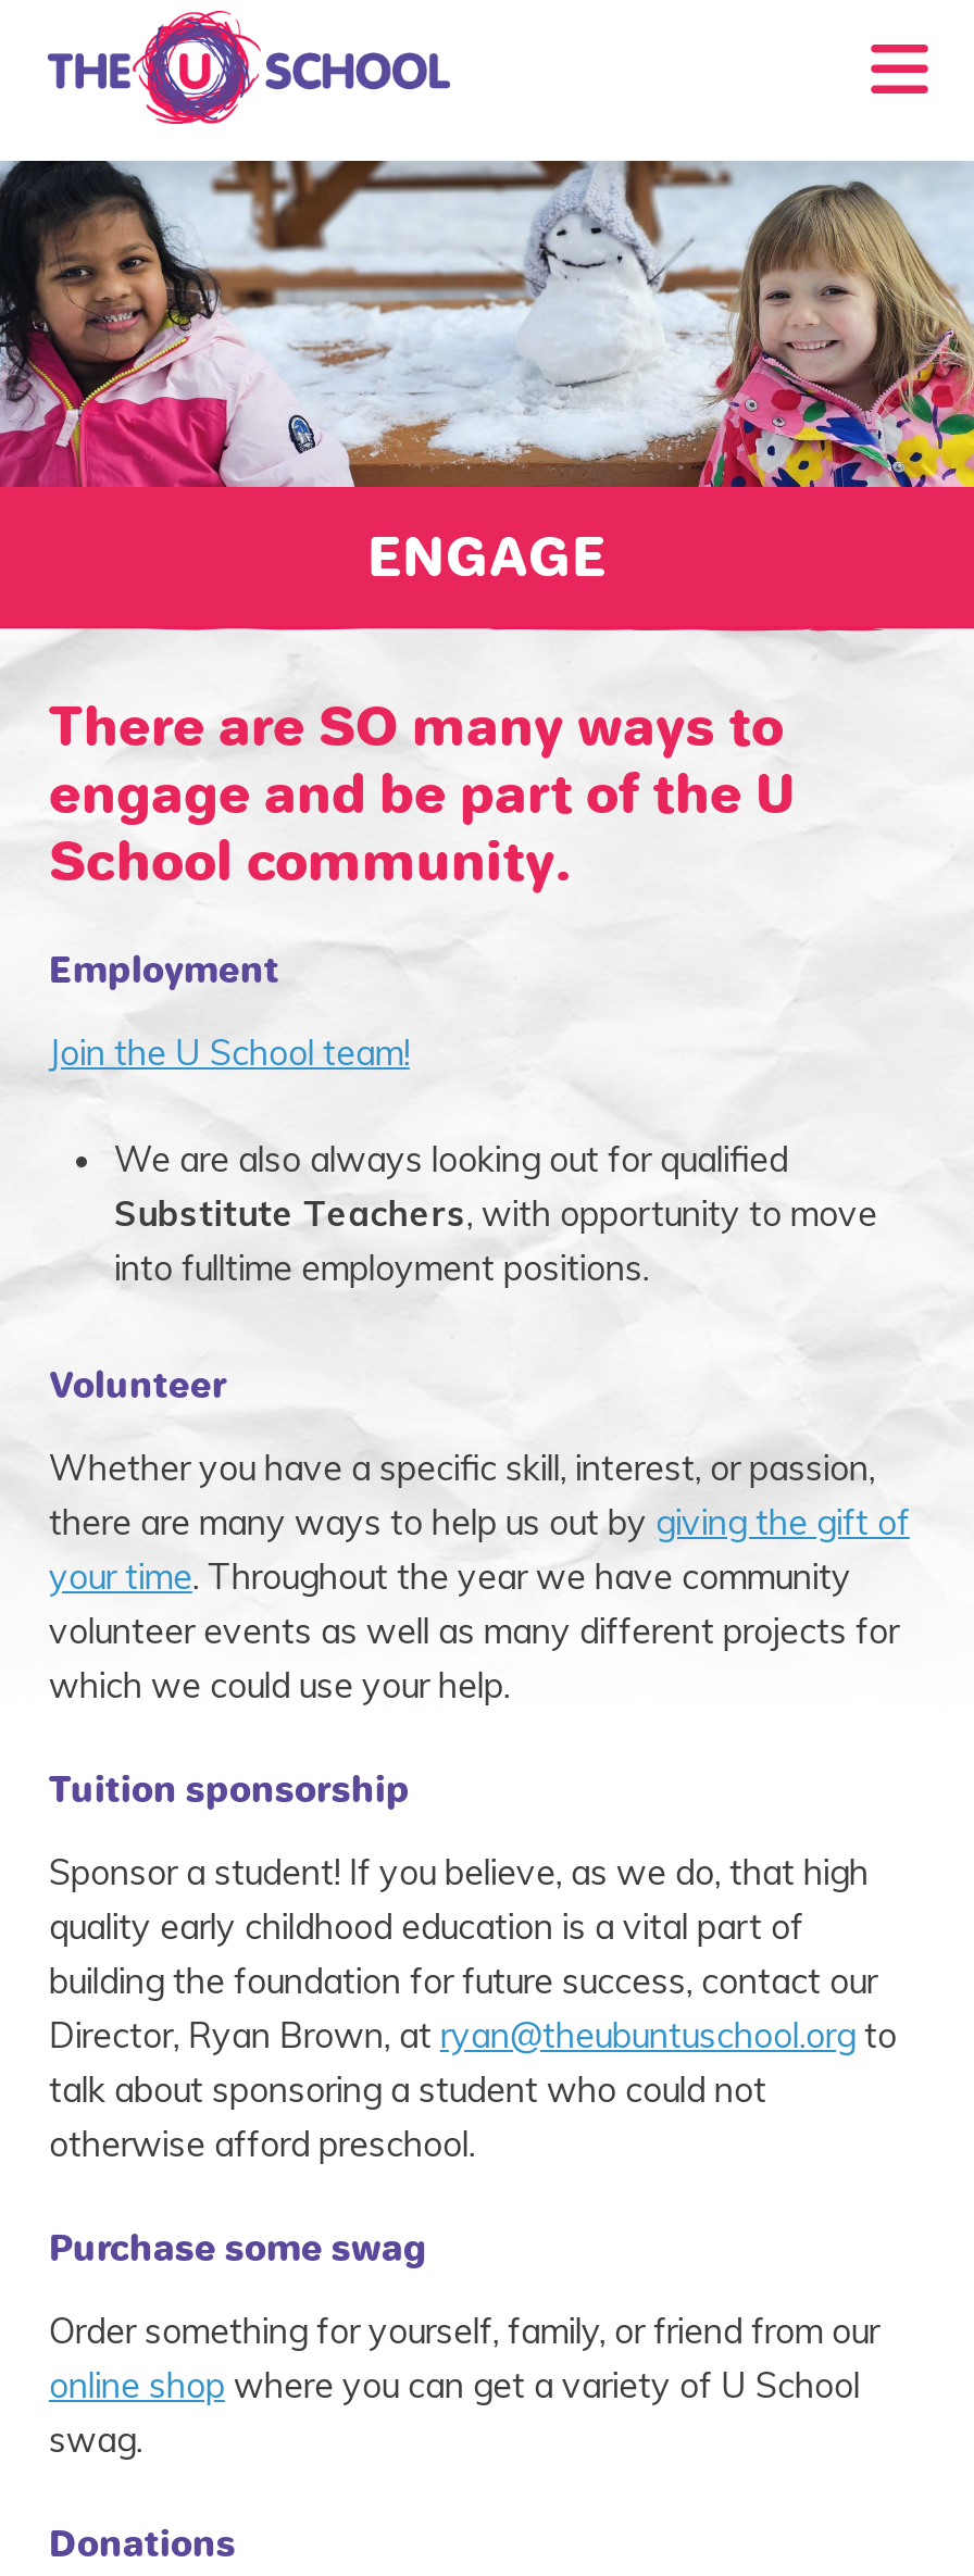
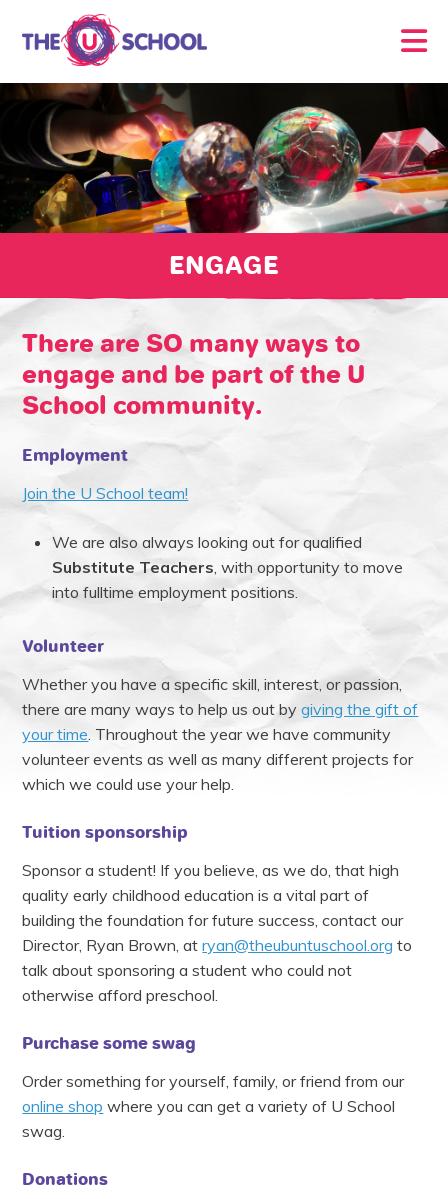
- [image]
+ [image]
